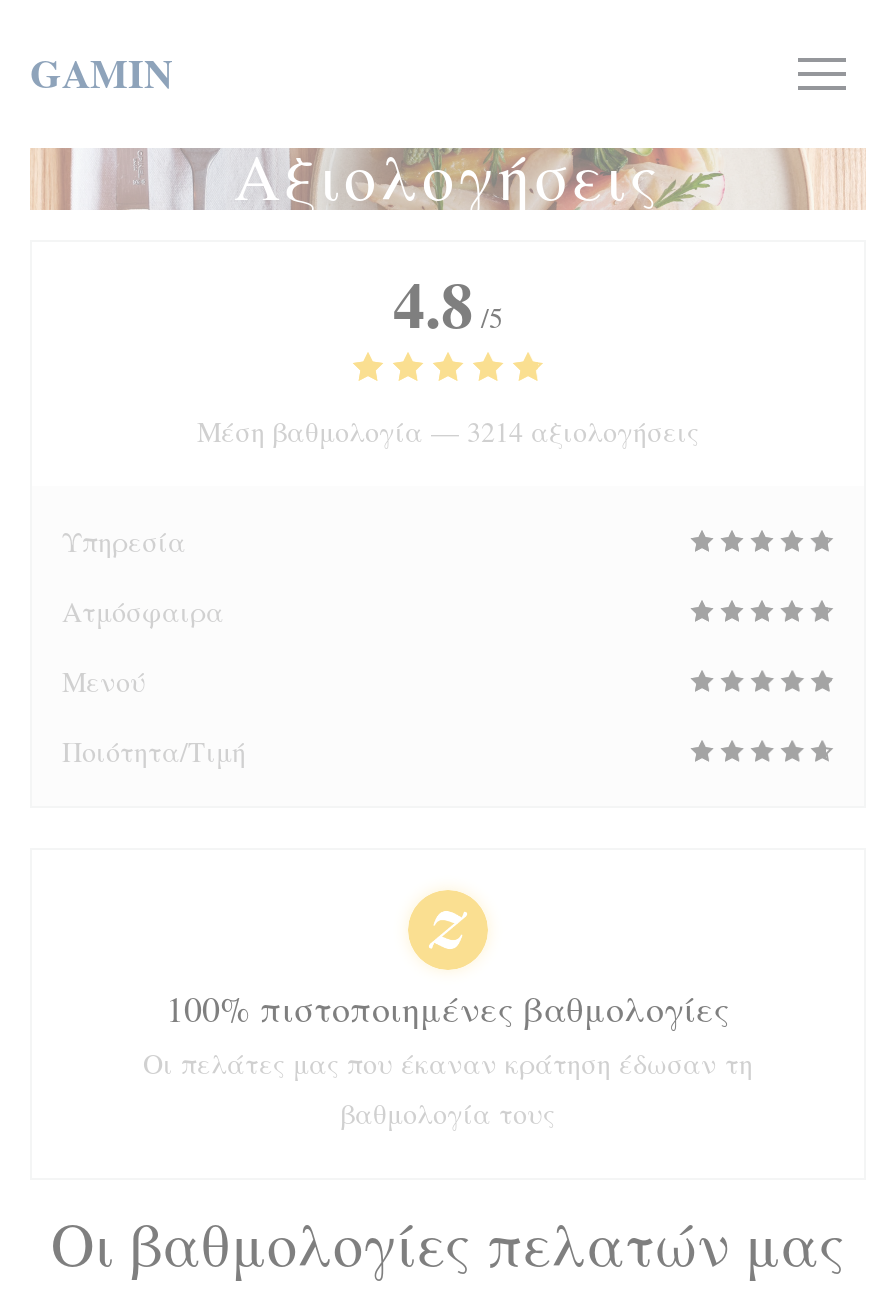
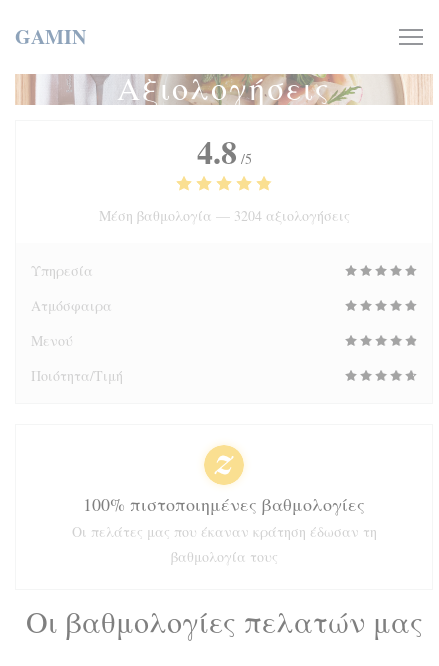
- Μέση βαθμολογία — 3214 αξιολογήσεις
+ Μέση βαθμολογία — 3204 αξιολογήσεις
